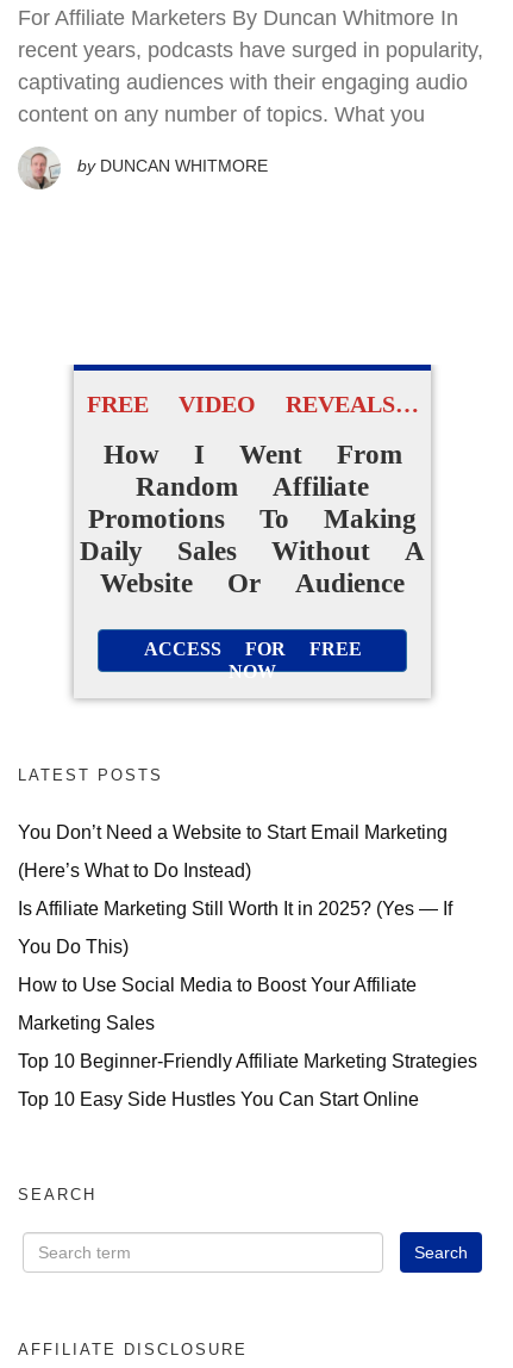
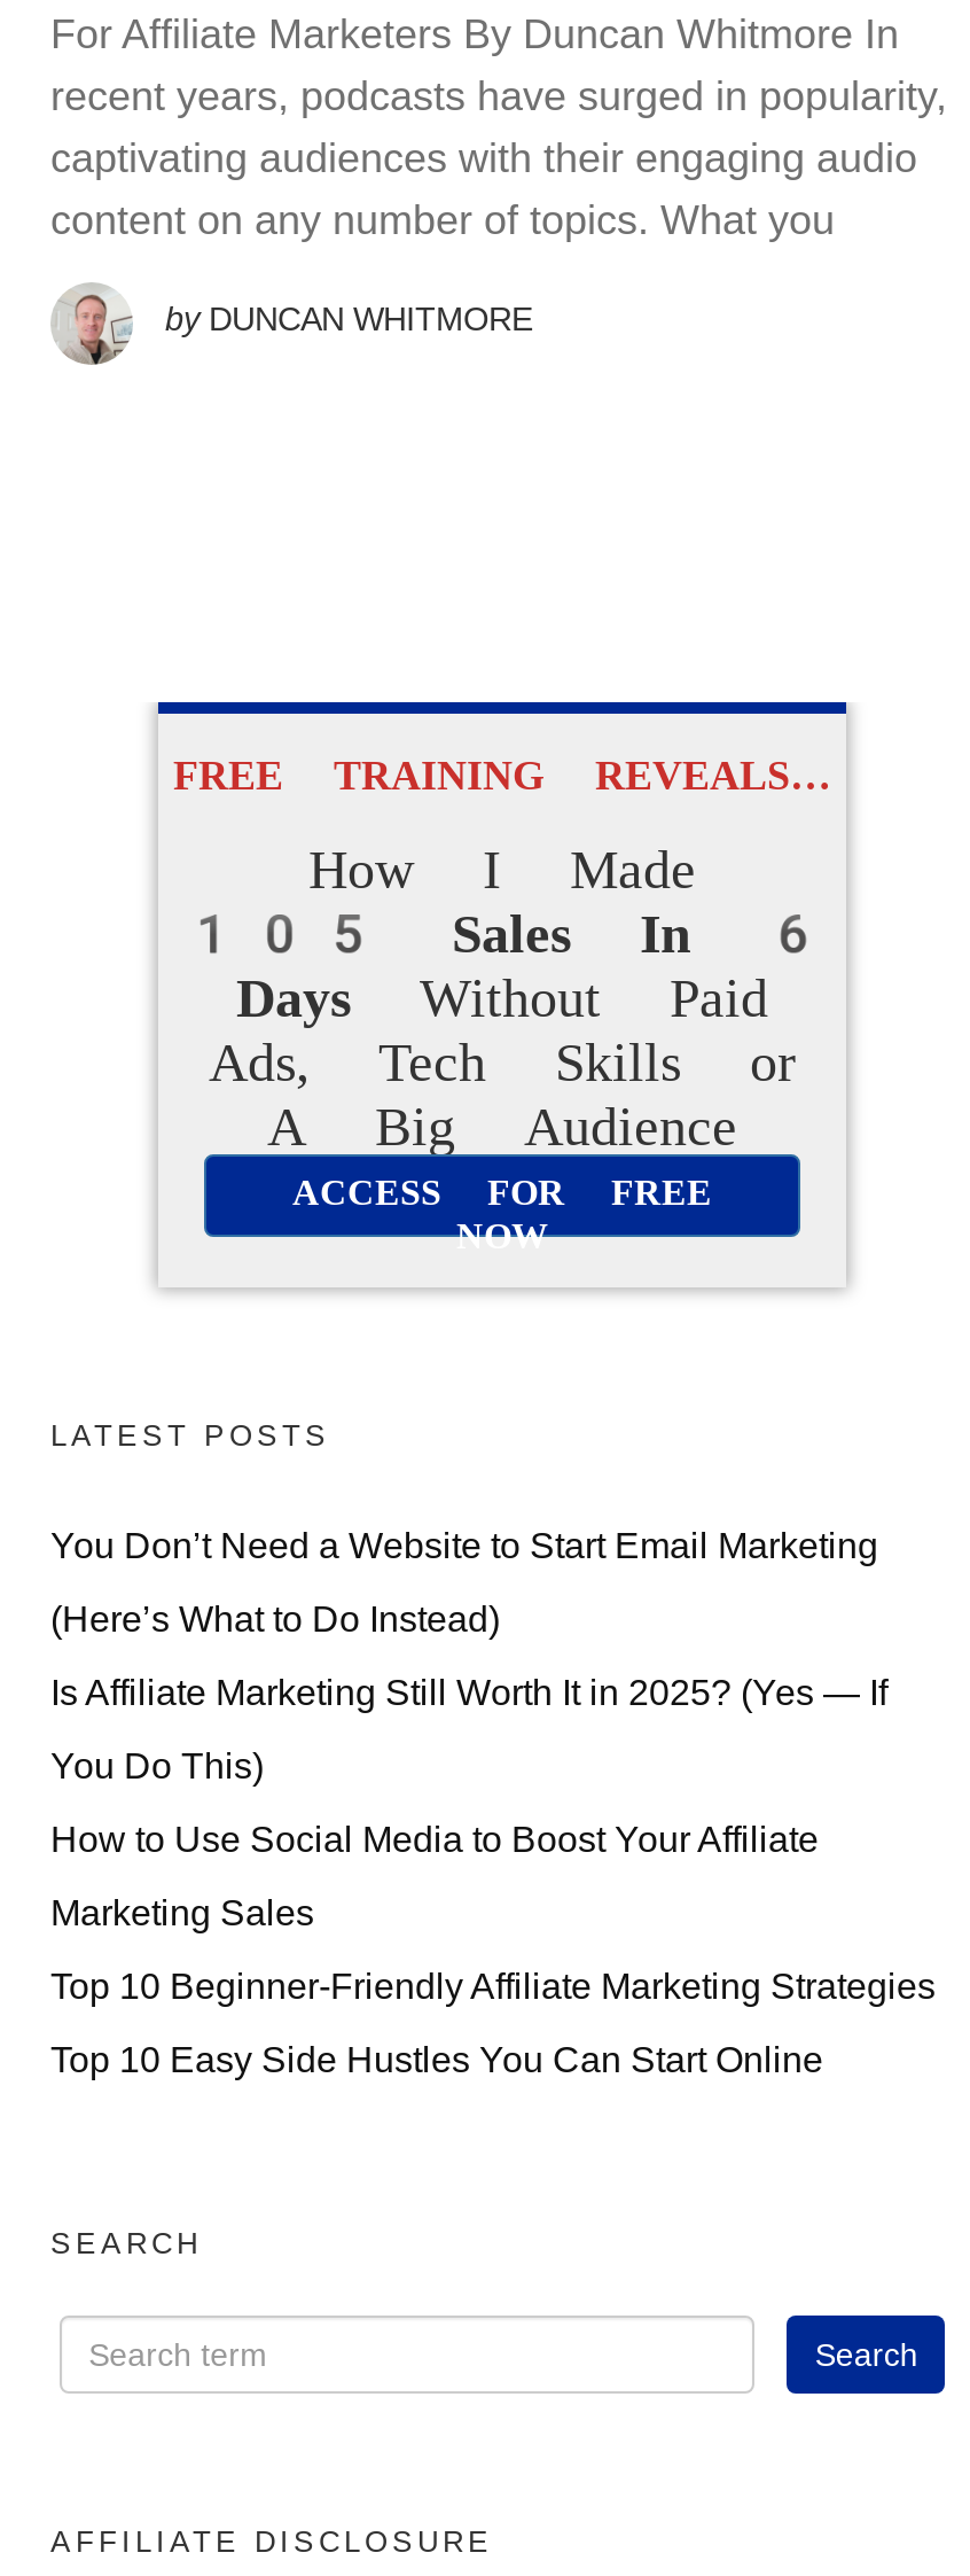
- FREE VIDEO REVEALS…
+ FREE TRAINING REVEALS…

- How I Went From
- Random Affiliate
- Promotions To Making
- Daily Sales Without A
- Website Or Audience
+ How I Made
+ 105 Sales In 6
+ Days Without Paid
+ Ads, Tech Skills or
+ A Big Audience
